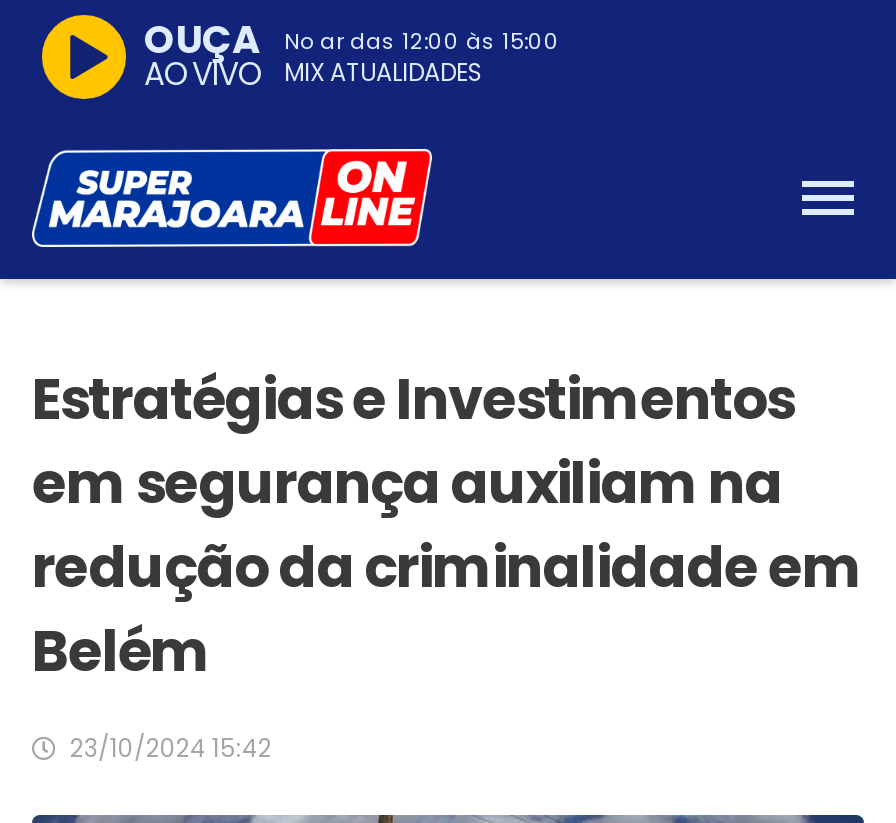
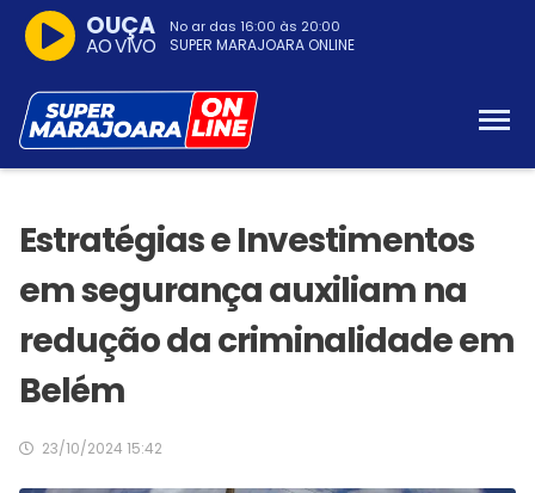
- No ar das 12:00 às 15:00
- MIX ATUALIDADES
+ No ar das 16:00 às 20:00
+ SUPER MARAJOARA ONLINE
